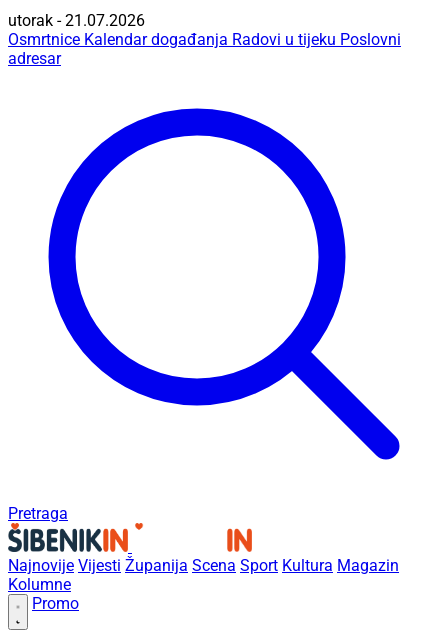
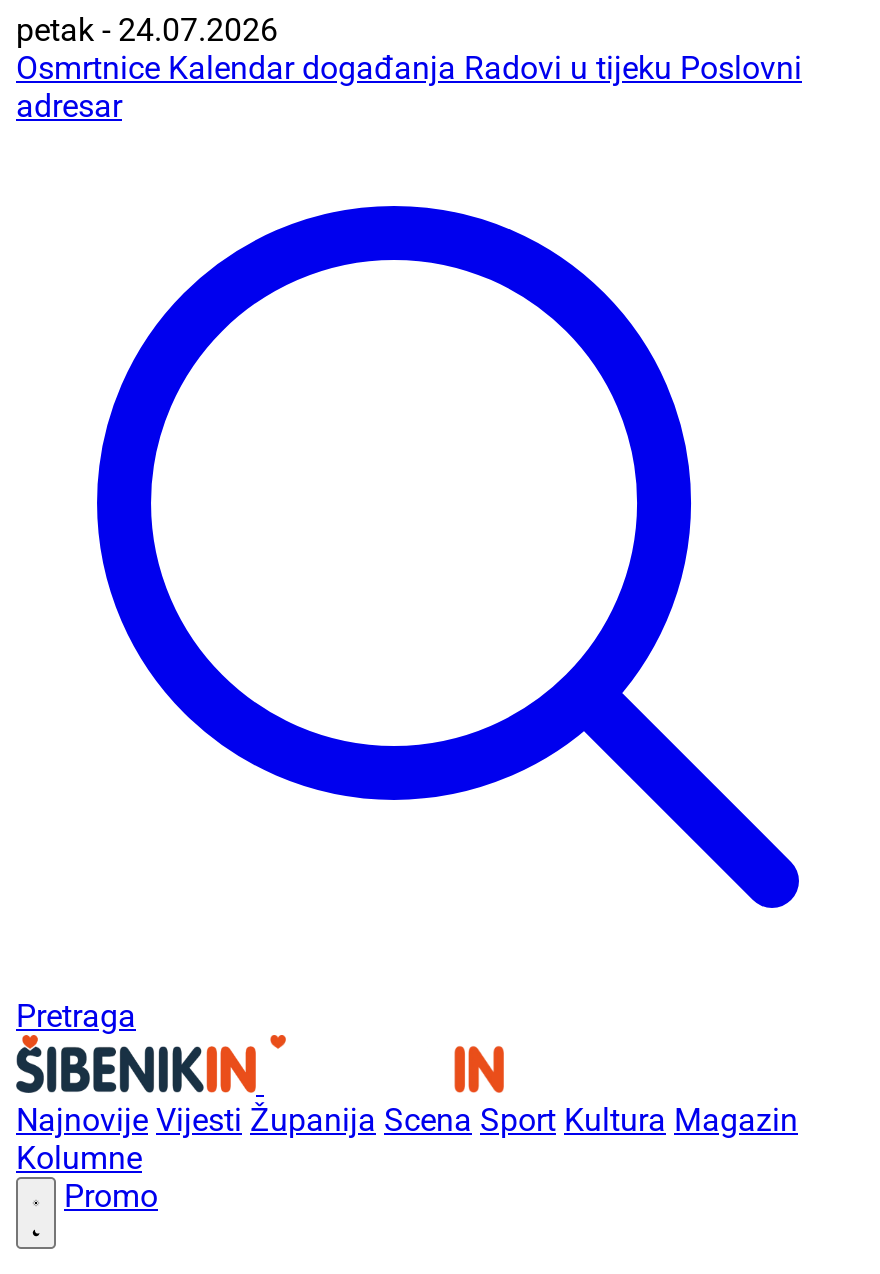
- utorak - 21.07.2026
+ petak - 24.07.2026
